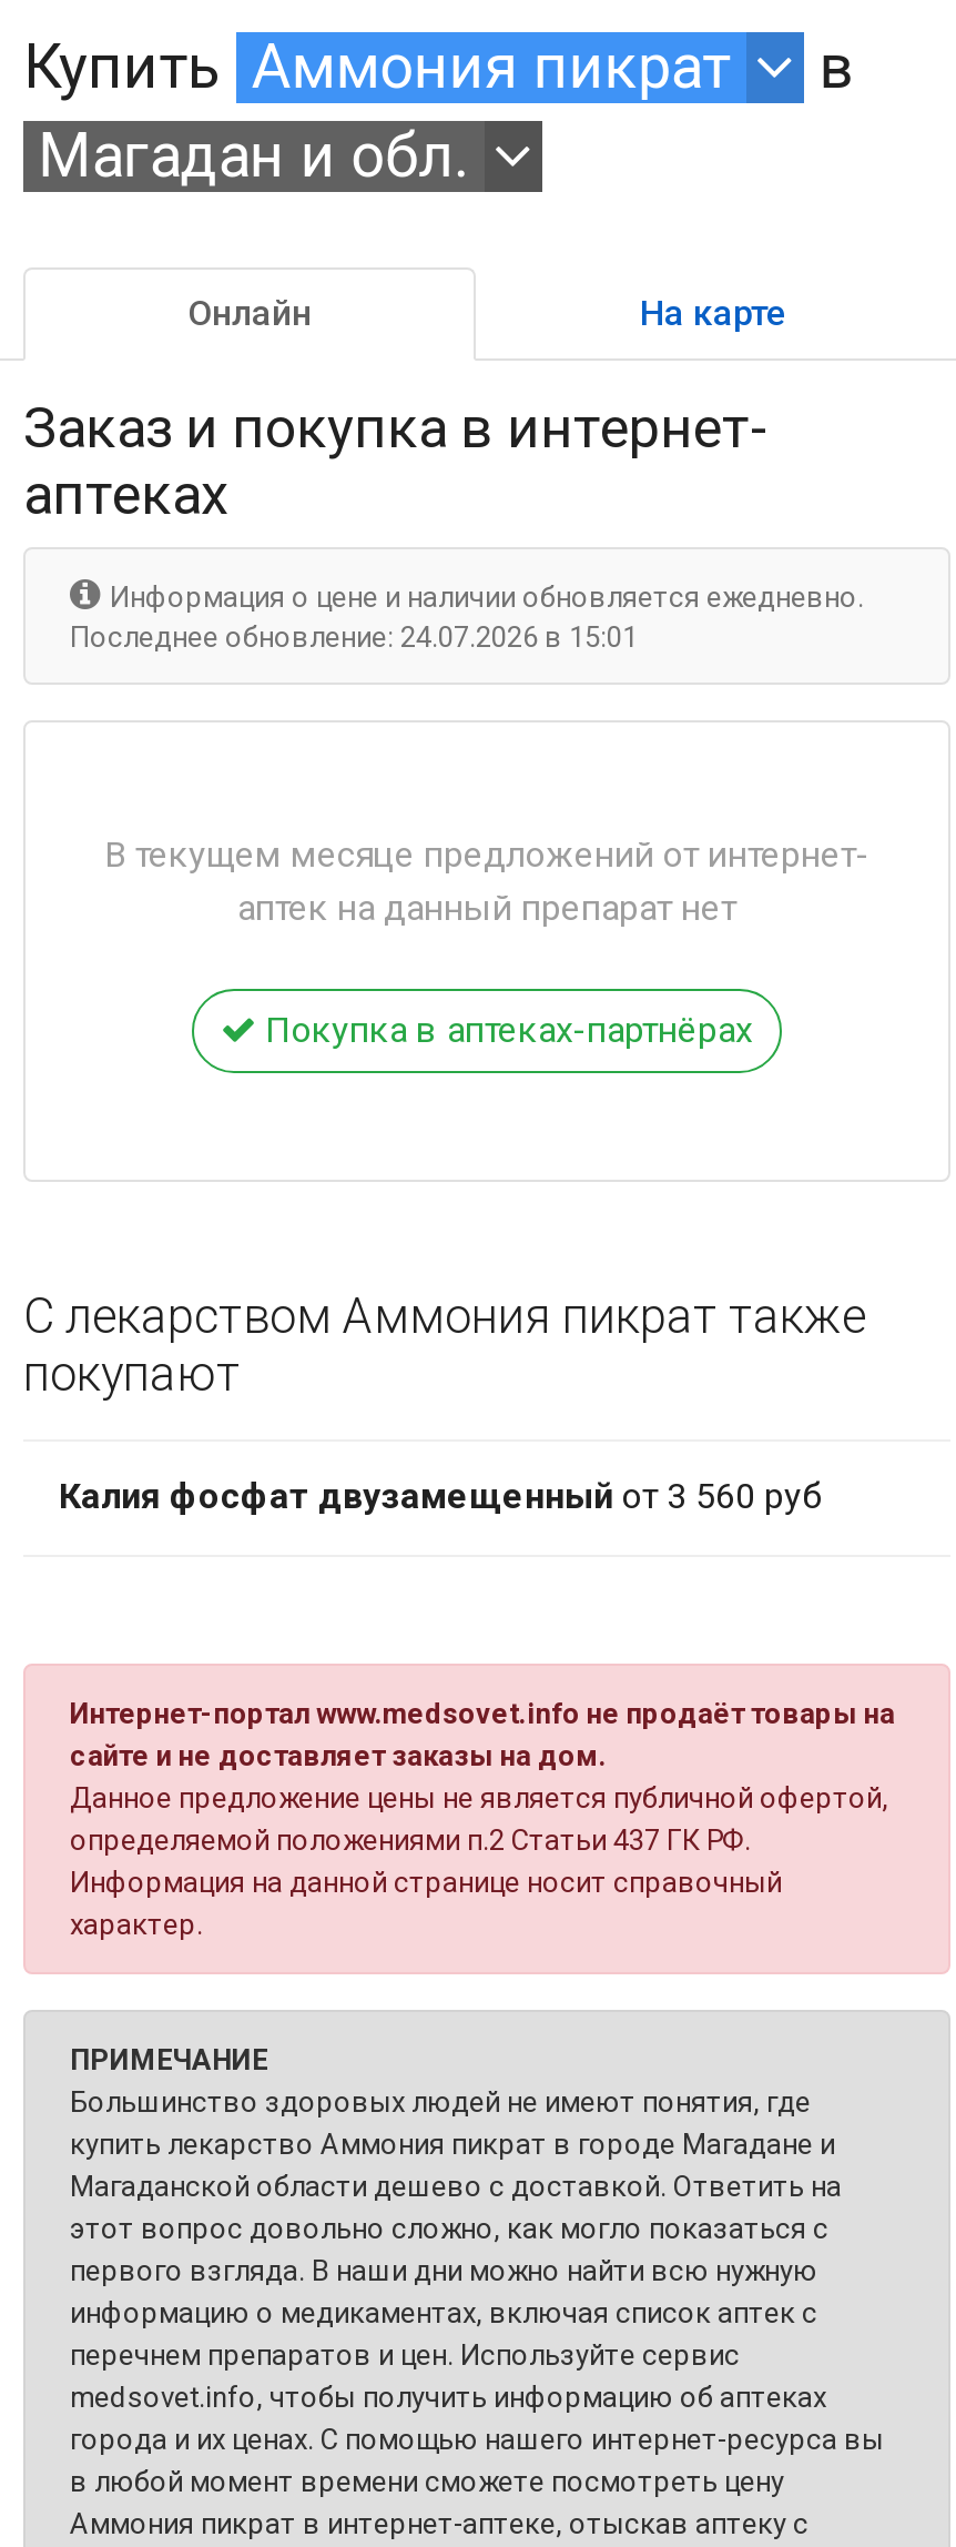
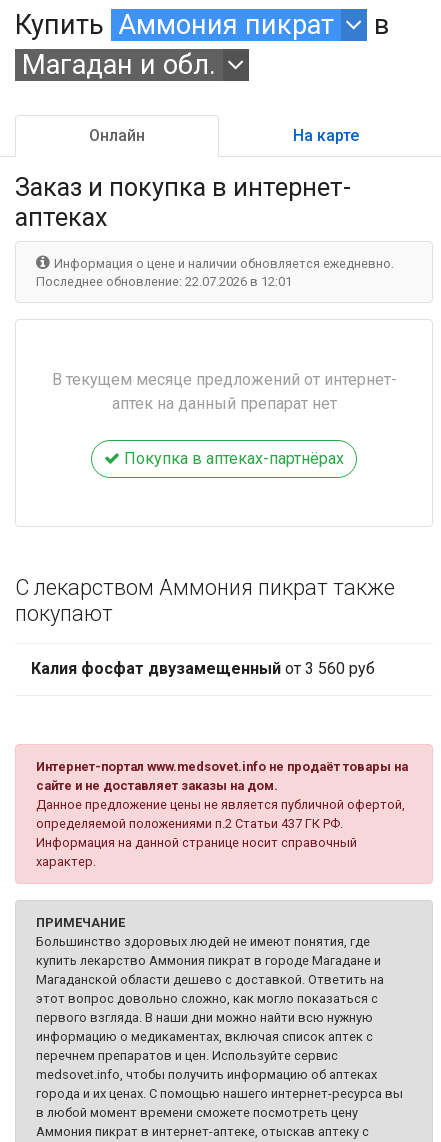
- Последнее обновление: 24.07.2026 в 15:01
+ Последнее обновление: 22.07.2026 в 12:01
